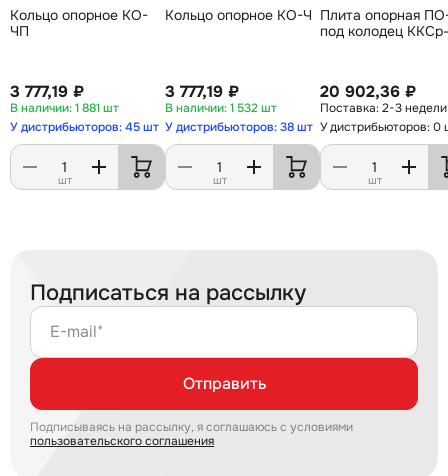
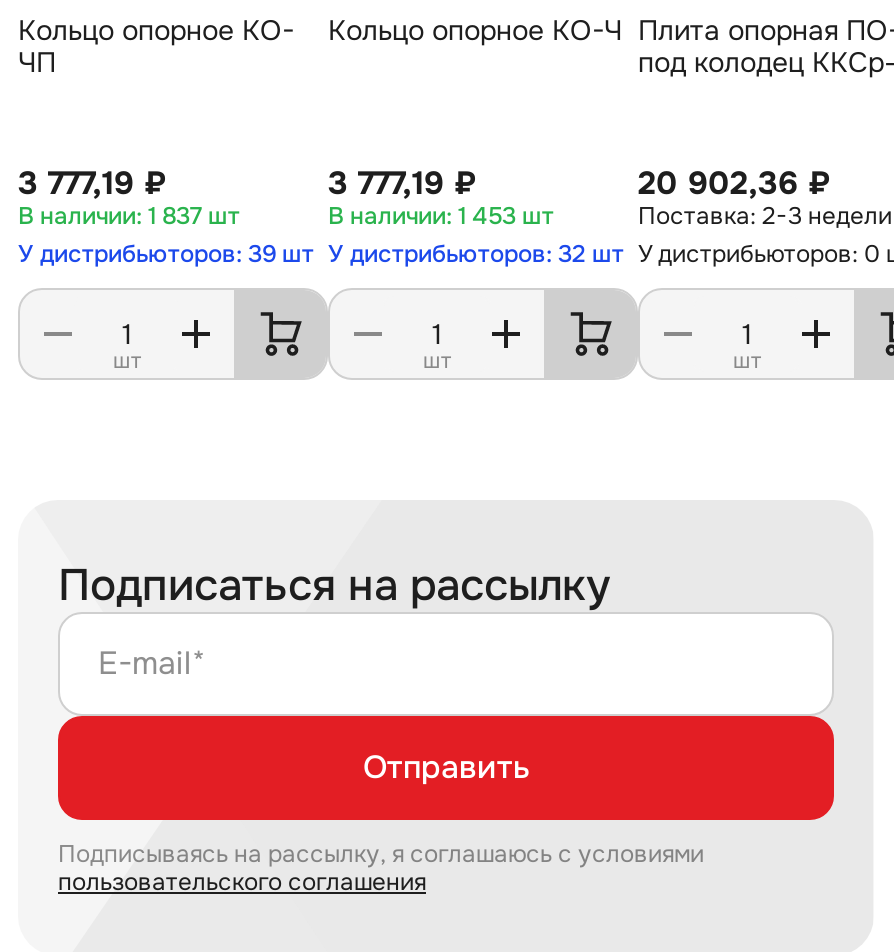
- 1 881 шт
+ 1 837 шт

- 1 532 шт
+ 1 453 шт

- У дистрибьюторов: 45 шт
+ У дистрибьюторов: 39 шт

- У дистрибьюторов: 38 шт
+ У дистрибьюторов: 32 шт
